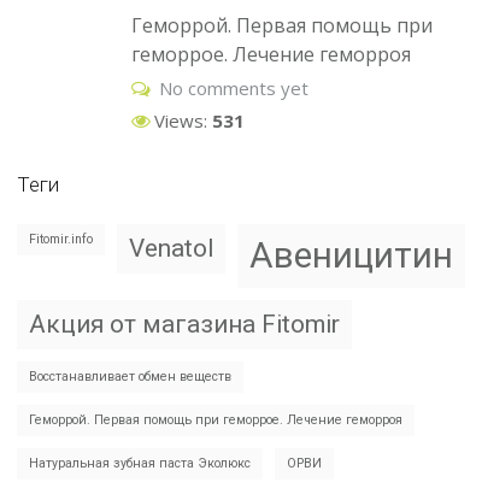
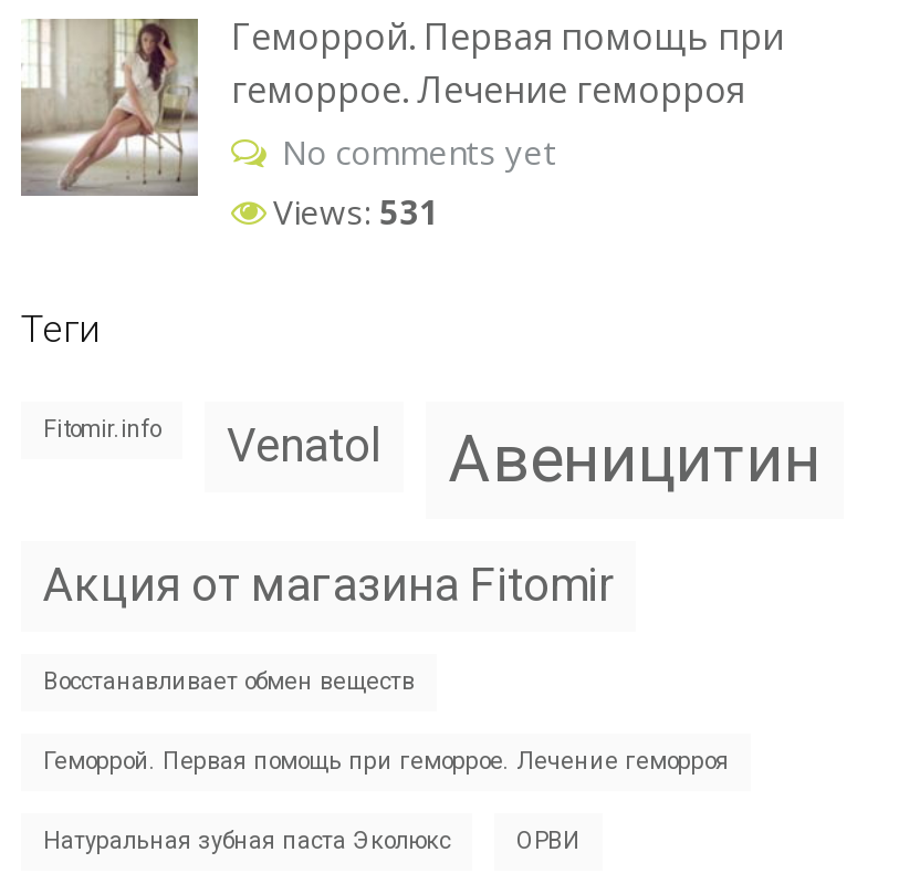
+ [image]
